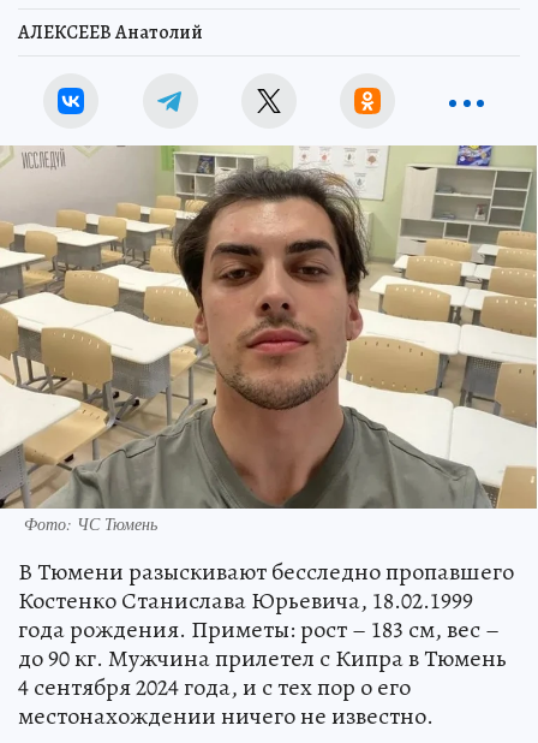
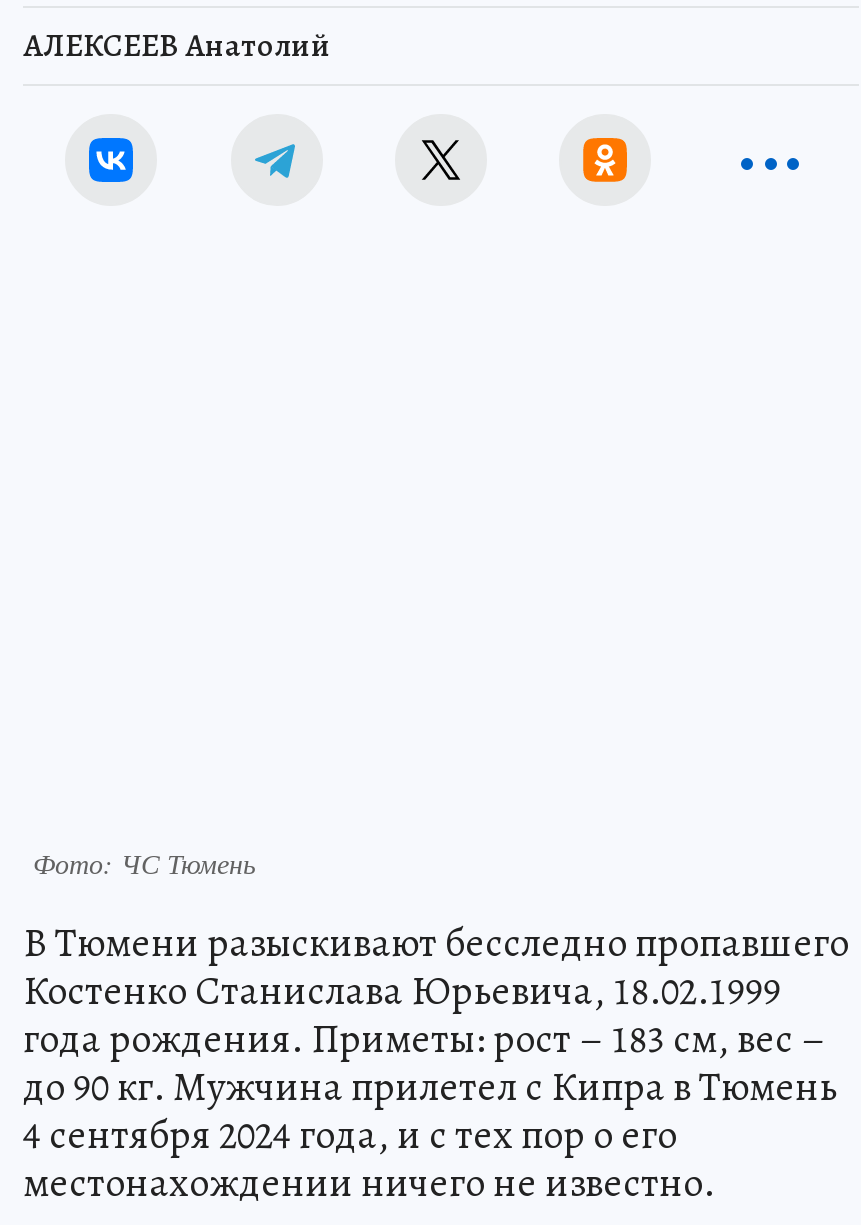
- [image]
